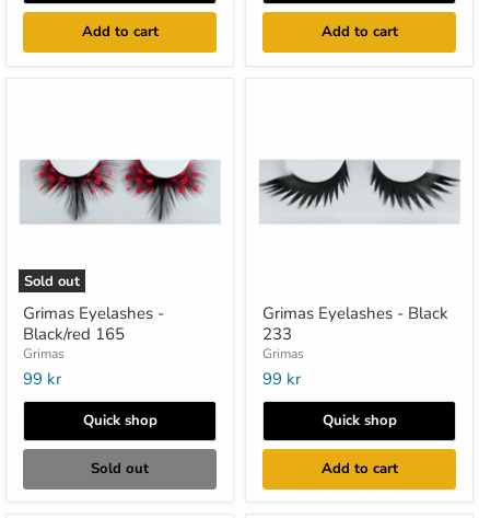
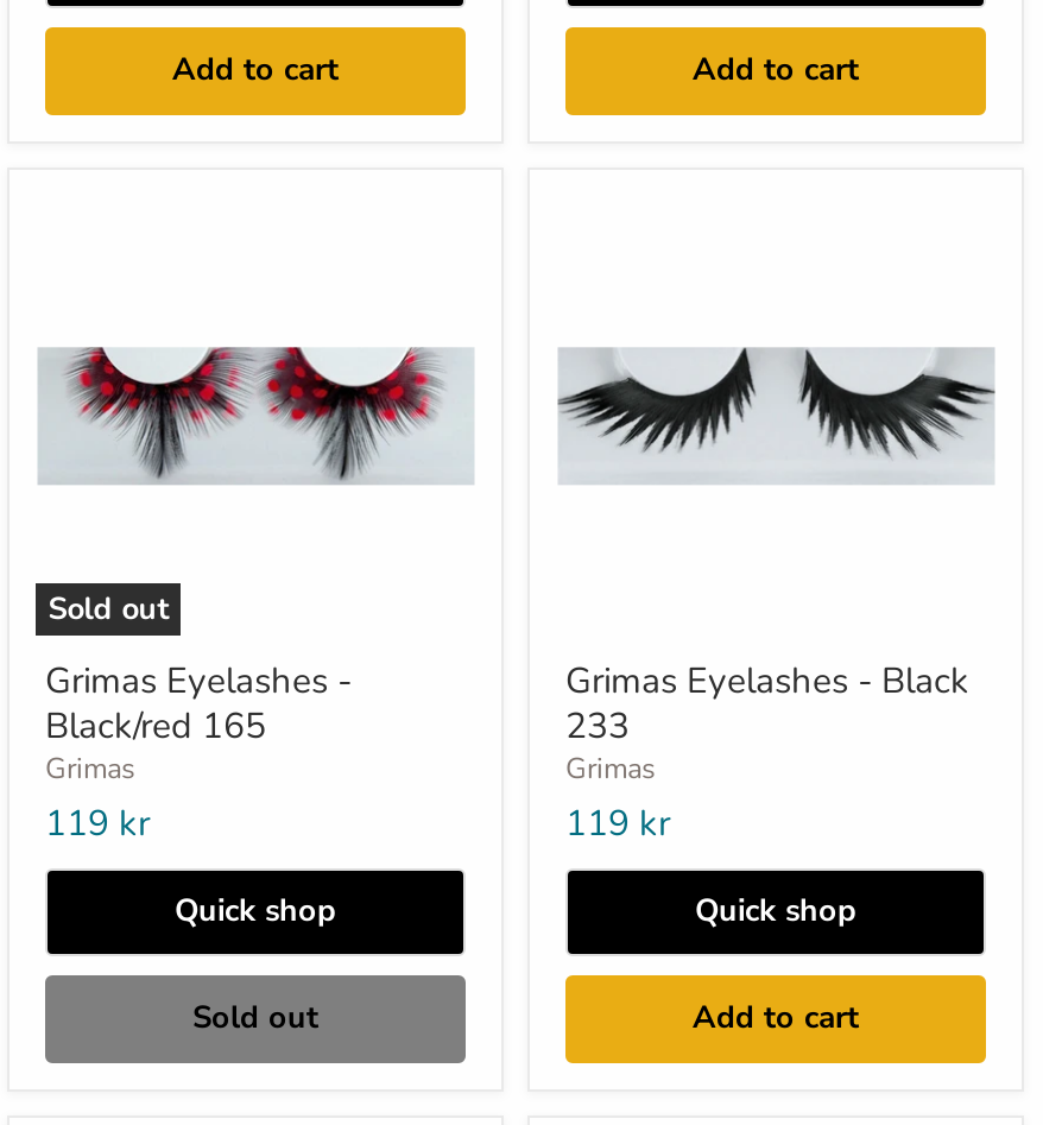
- 99 kr
+ 119 kr

- 99 kr
+ 119 kr
